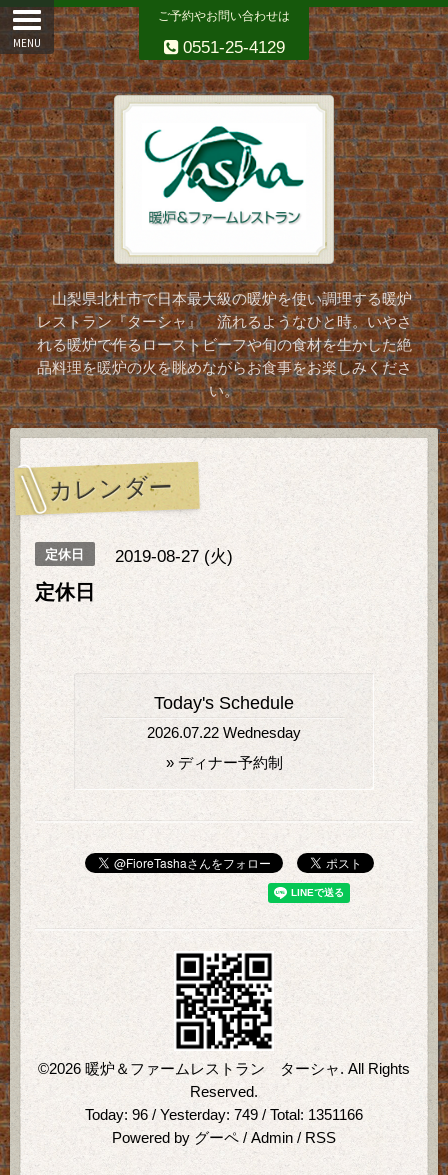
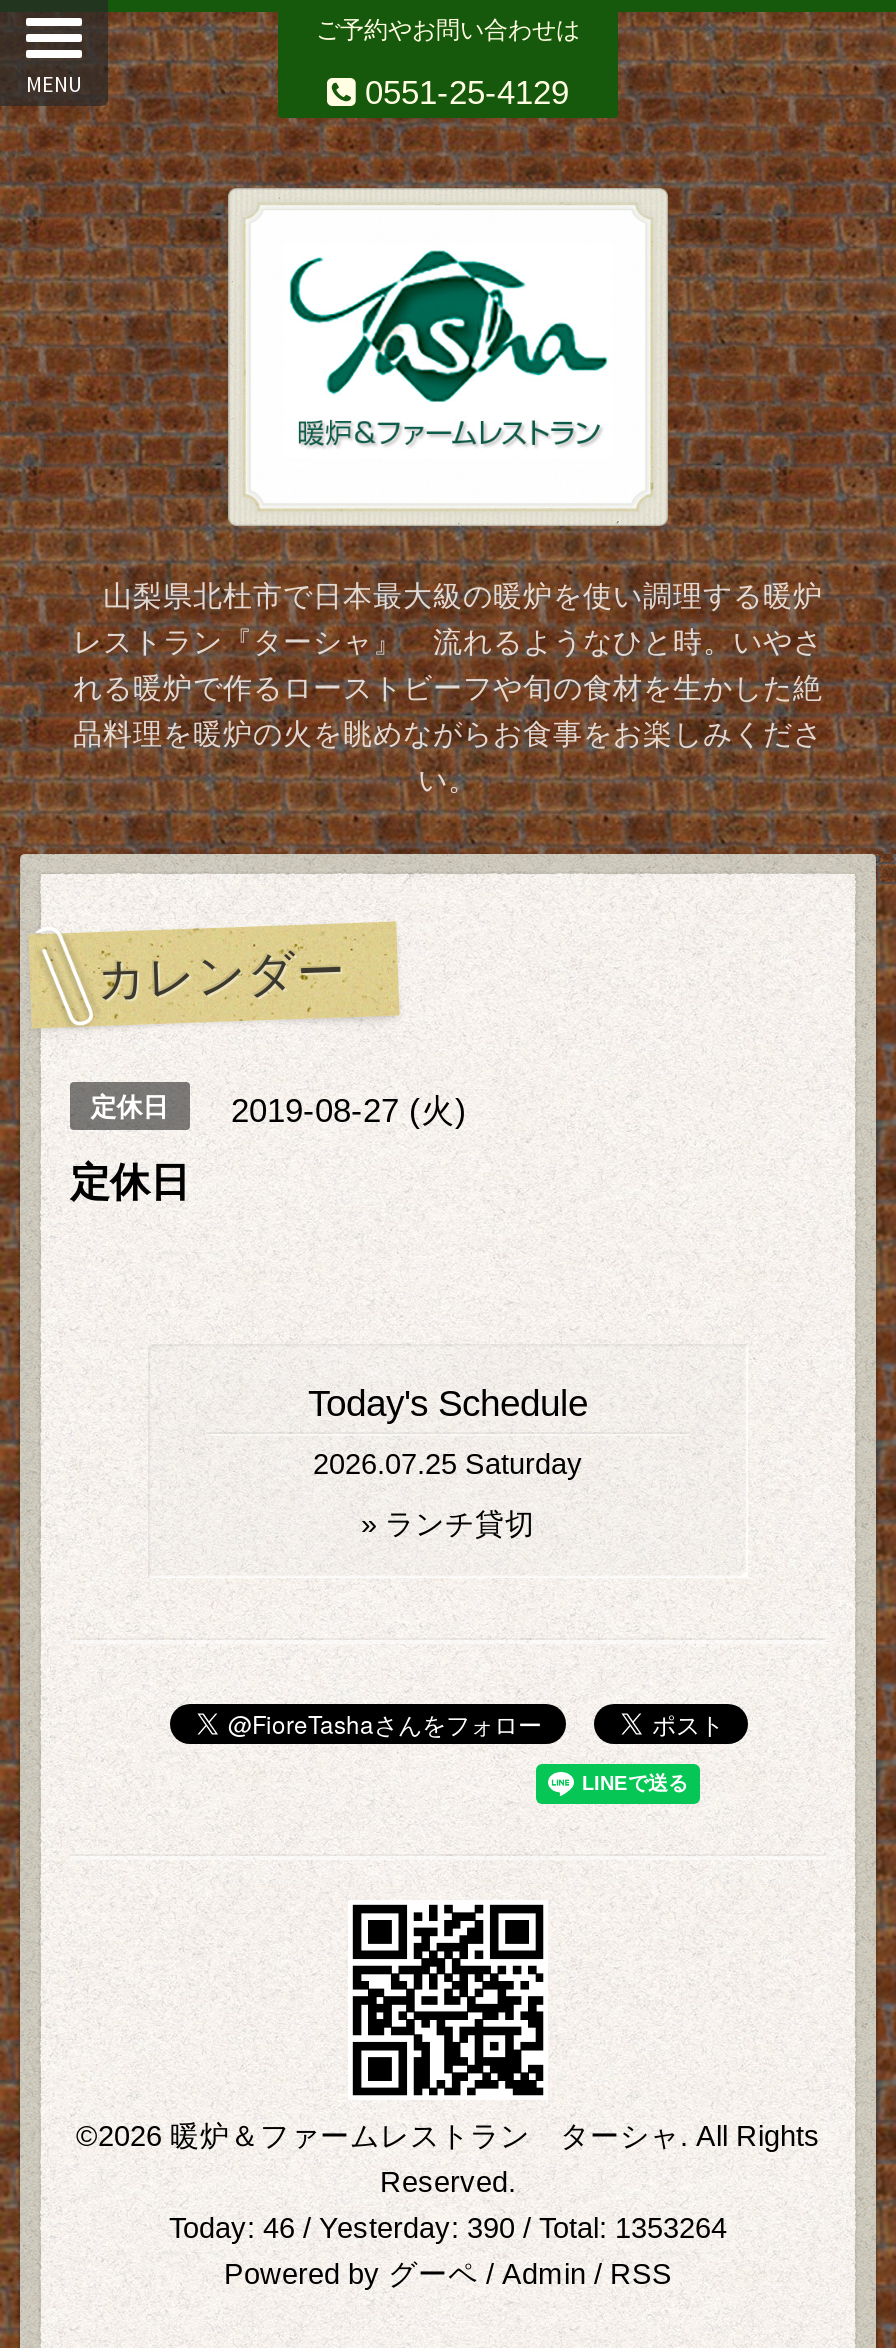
- 2026.07.22 Wednesday
+ 2026.07.25 Saturday

- »ディナー予約制
+ »ランチ貸切

- Today: 96 / Yesterday: 749 / Total: 1351166
+ Today: 46 / Yesterday: 390 / Total: 1353264
